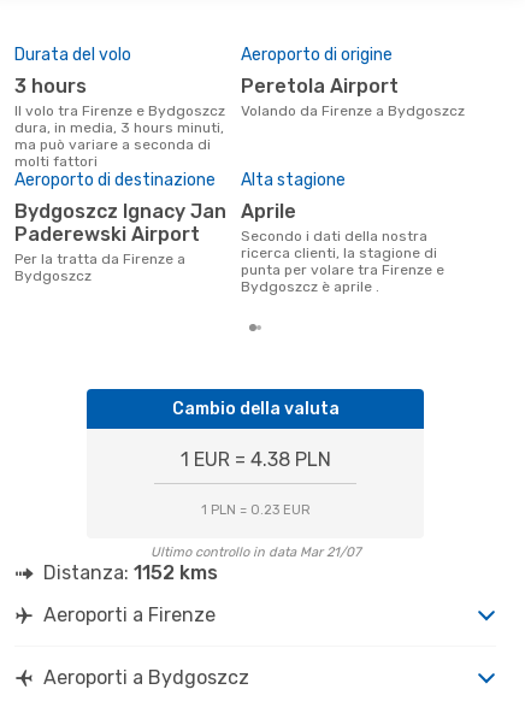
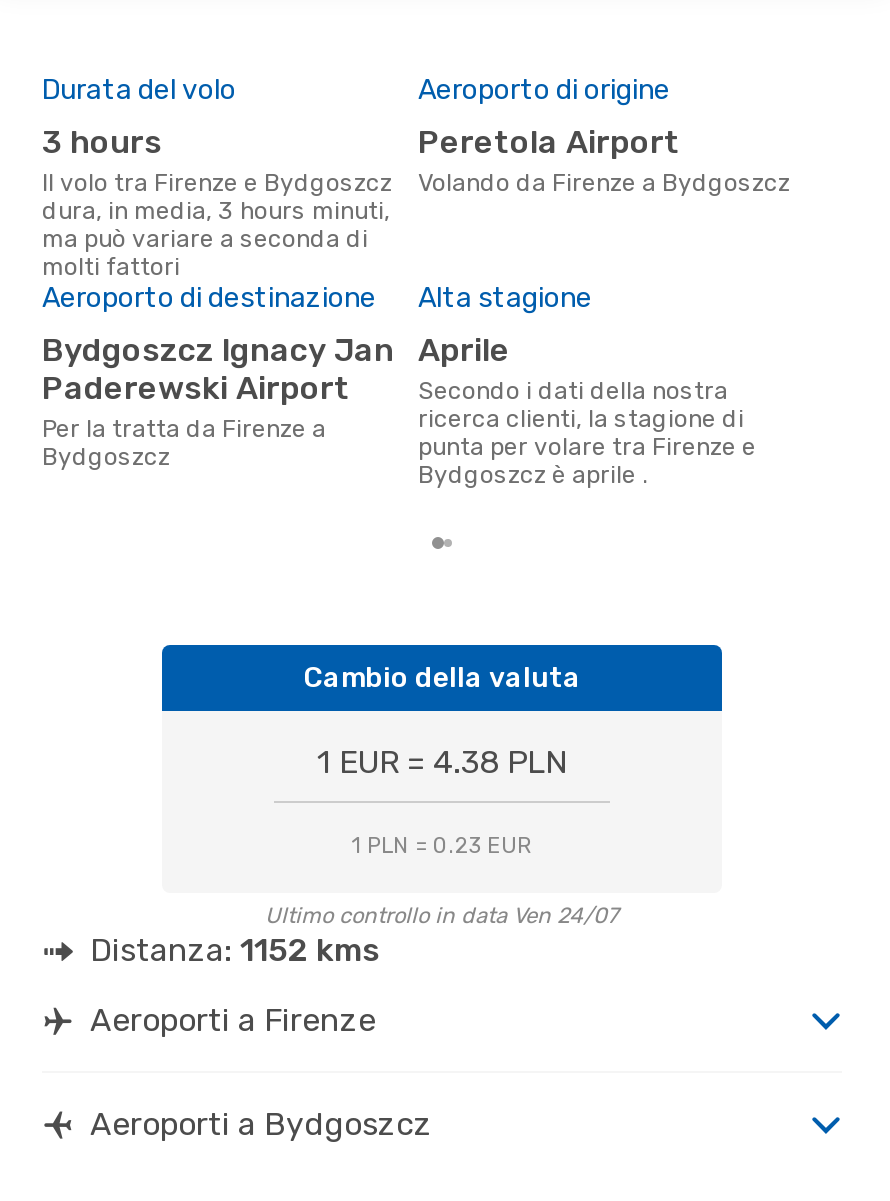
- Ultimo controllo in data Mar 21/07
+ Ultimo controllo in data Ven 24/07
